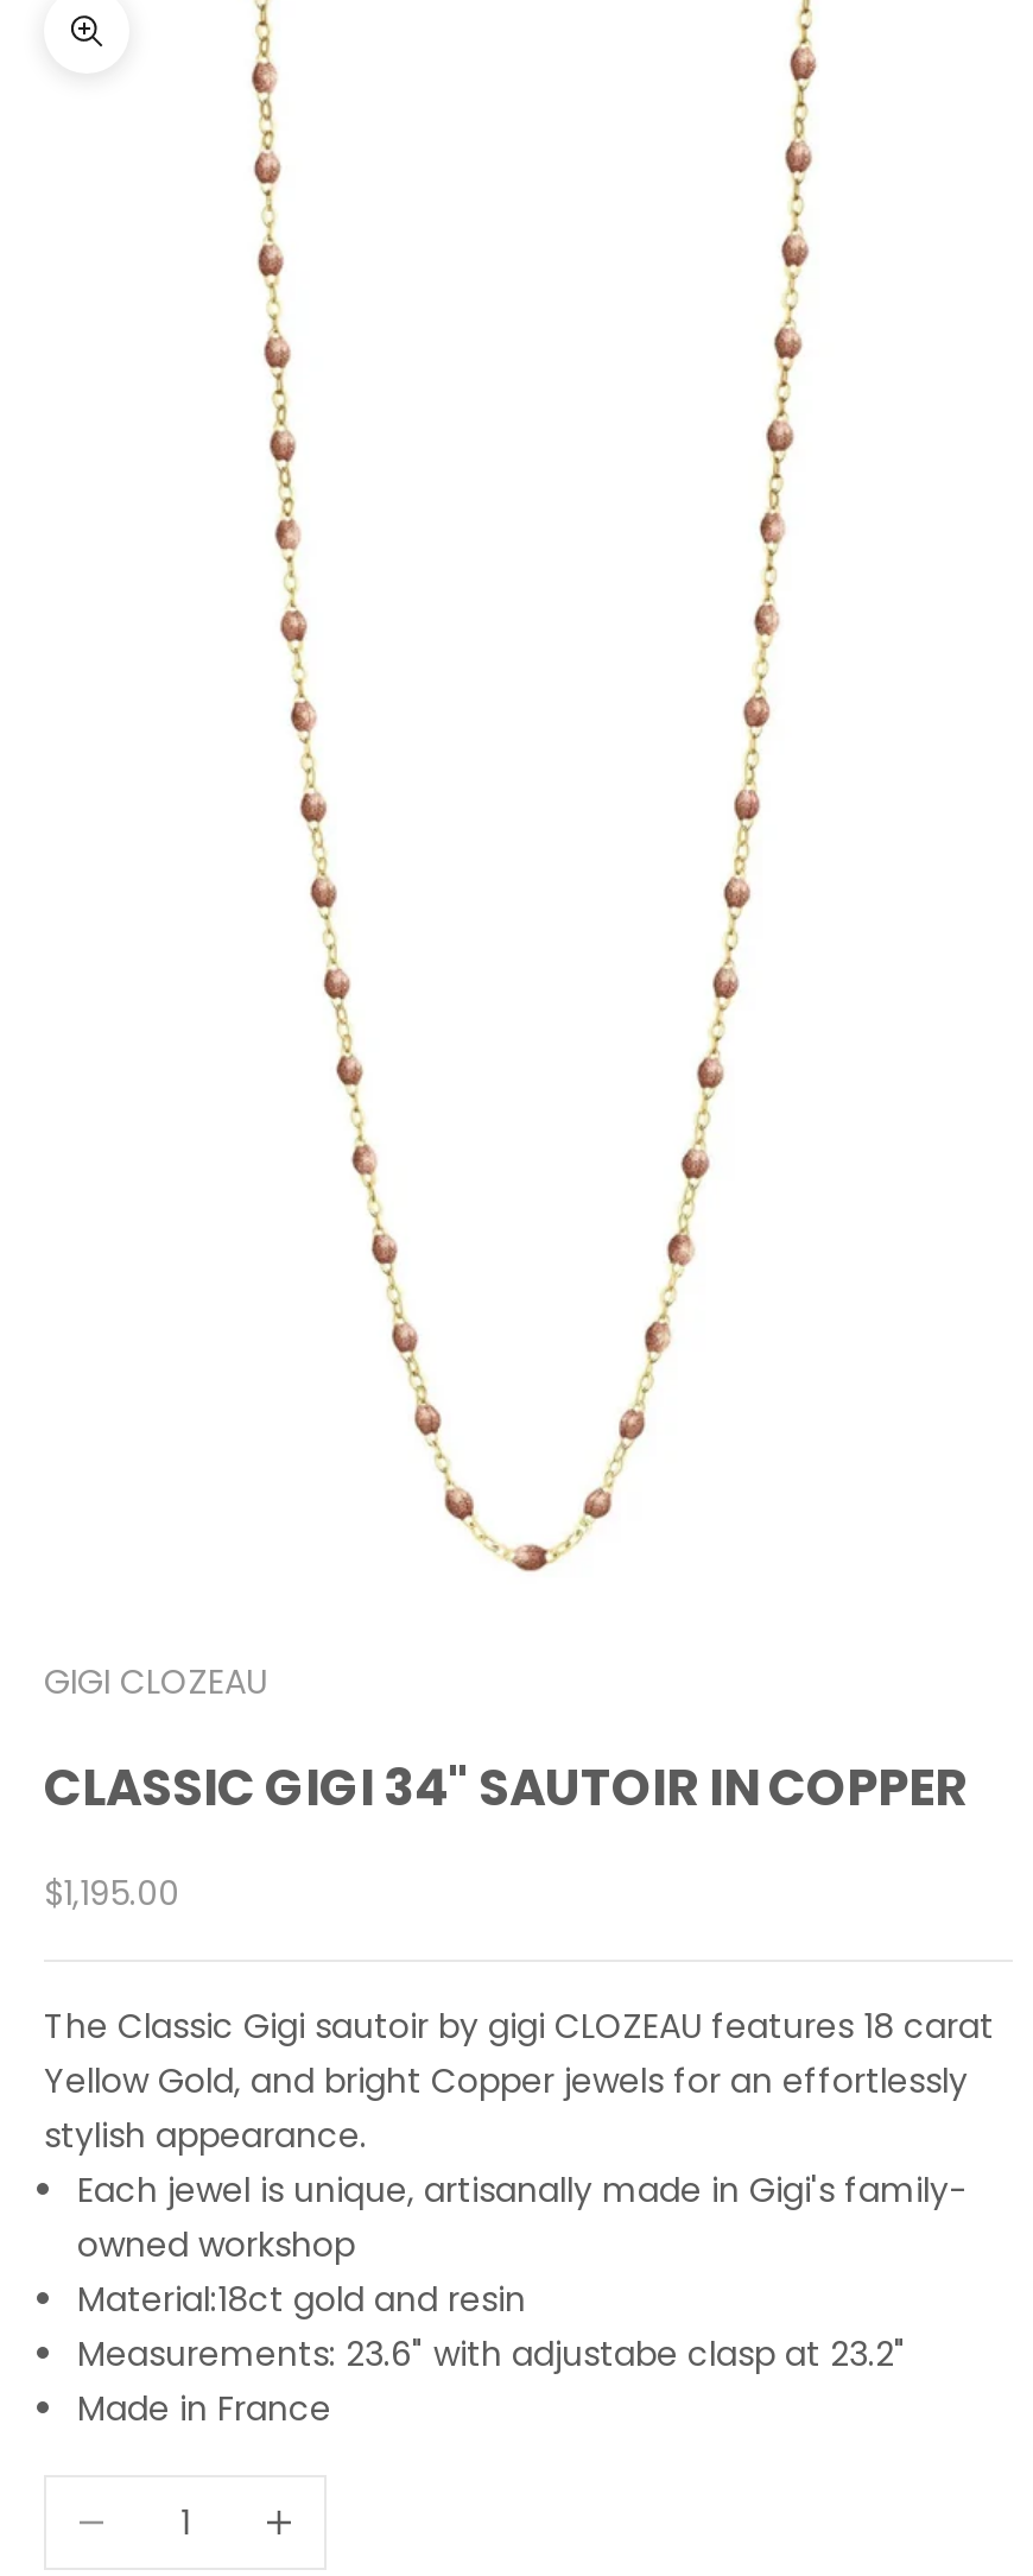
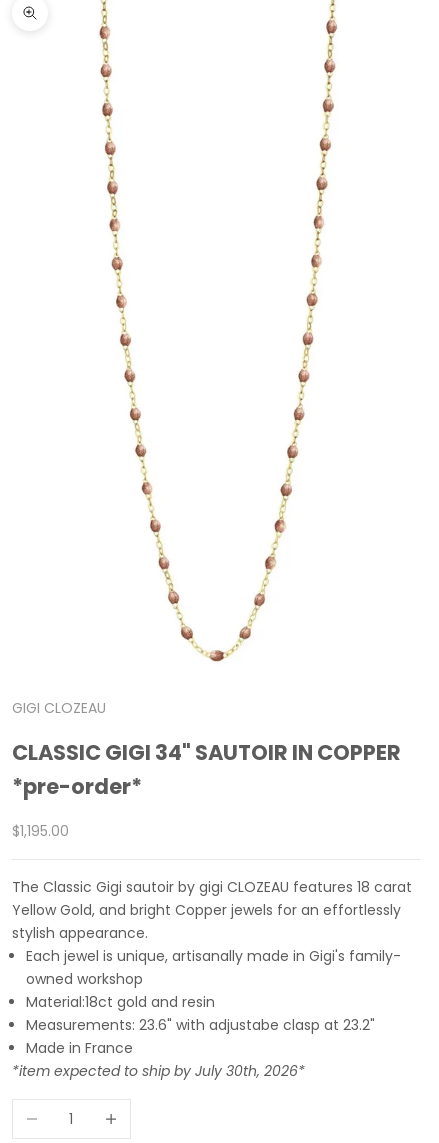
+ *pre-order*

+ *item expected to ship by July 30th, 2026*
